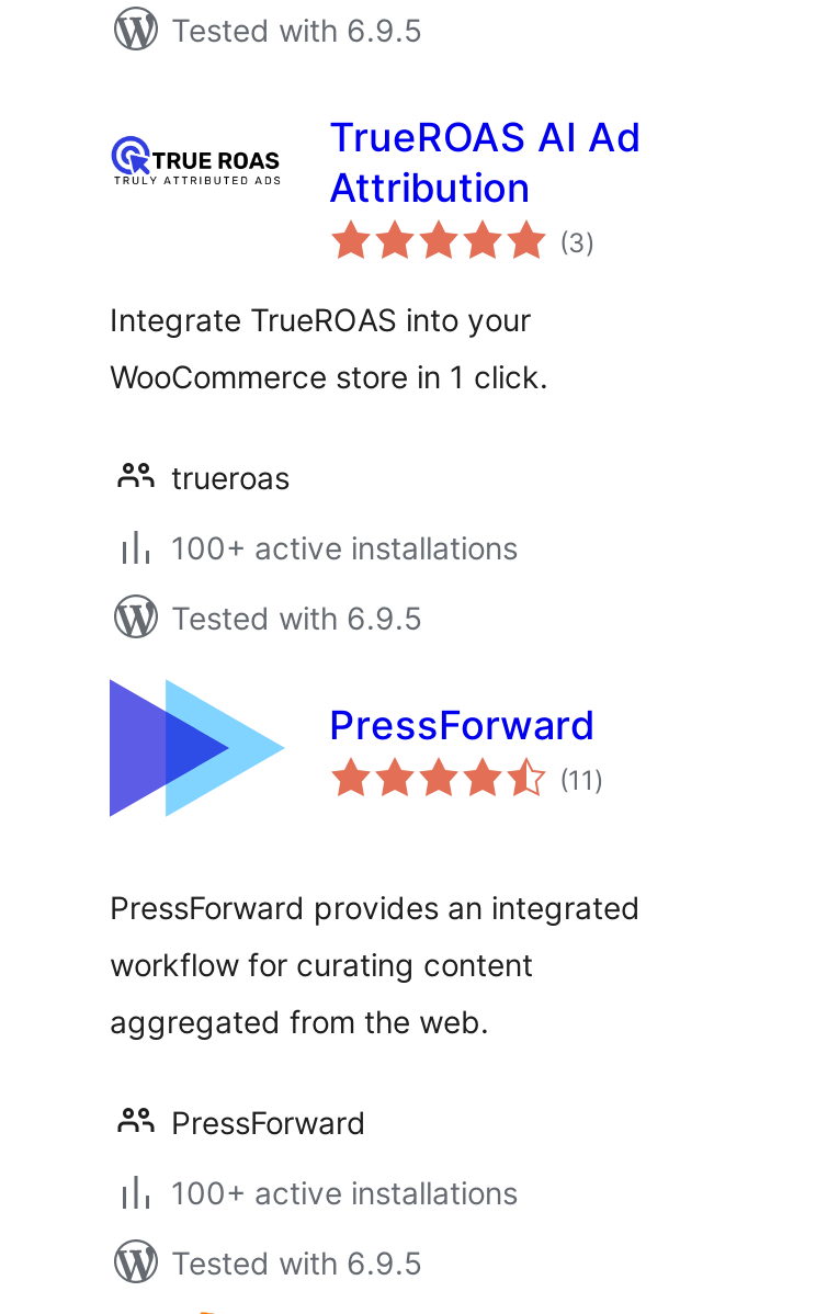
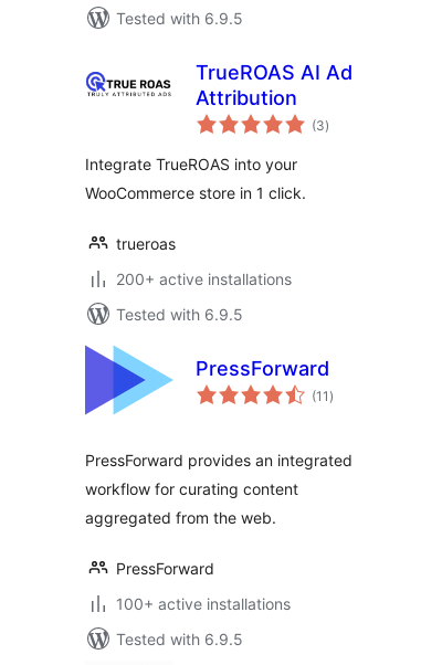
- 100+ active installations
+ 200+ active installations
